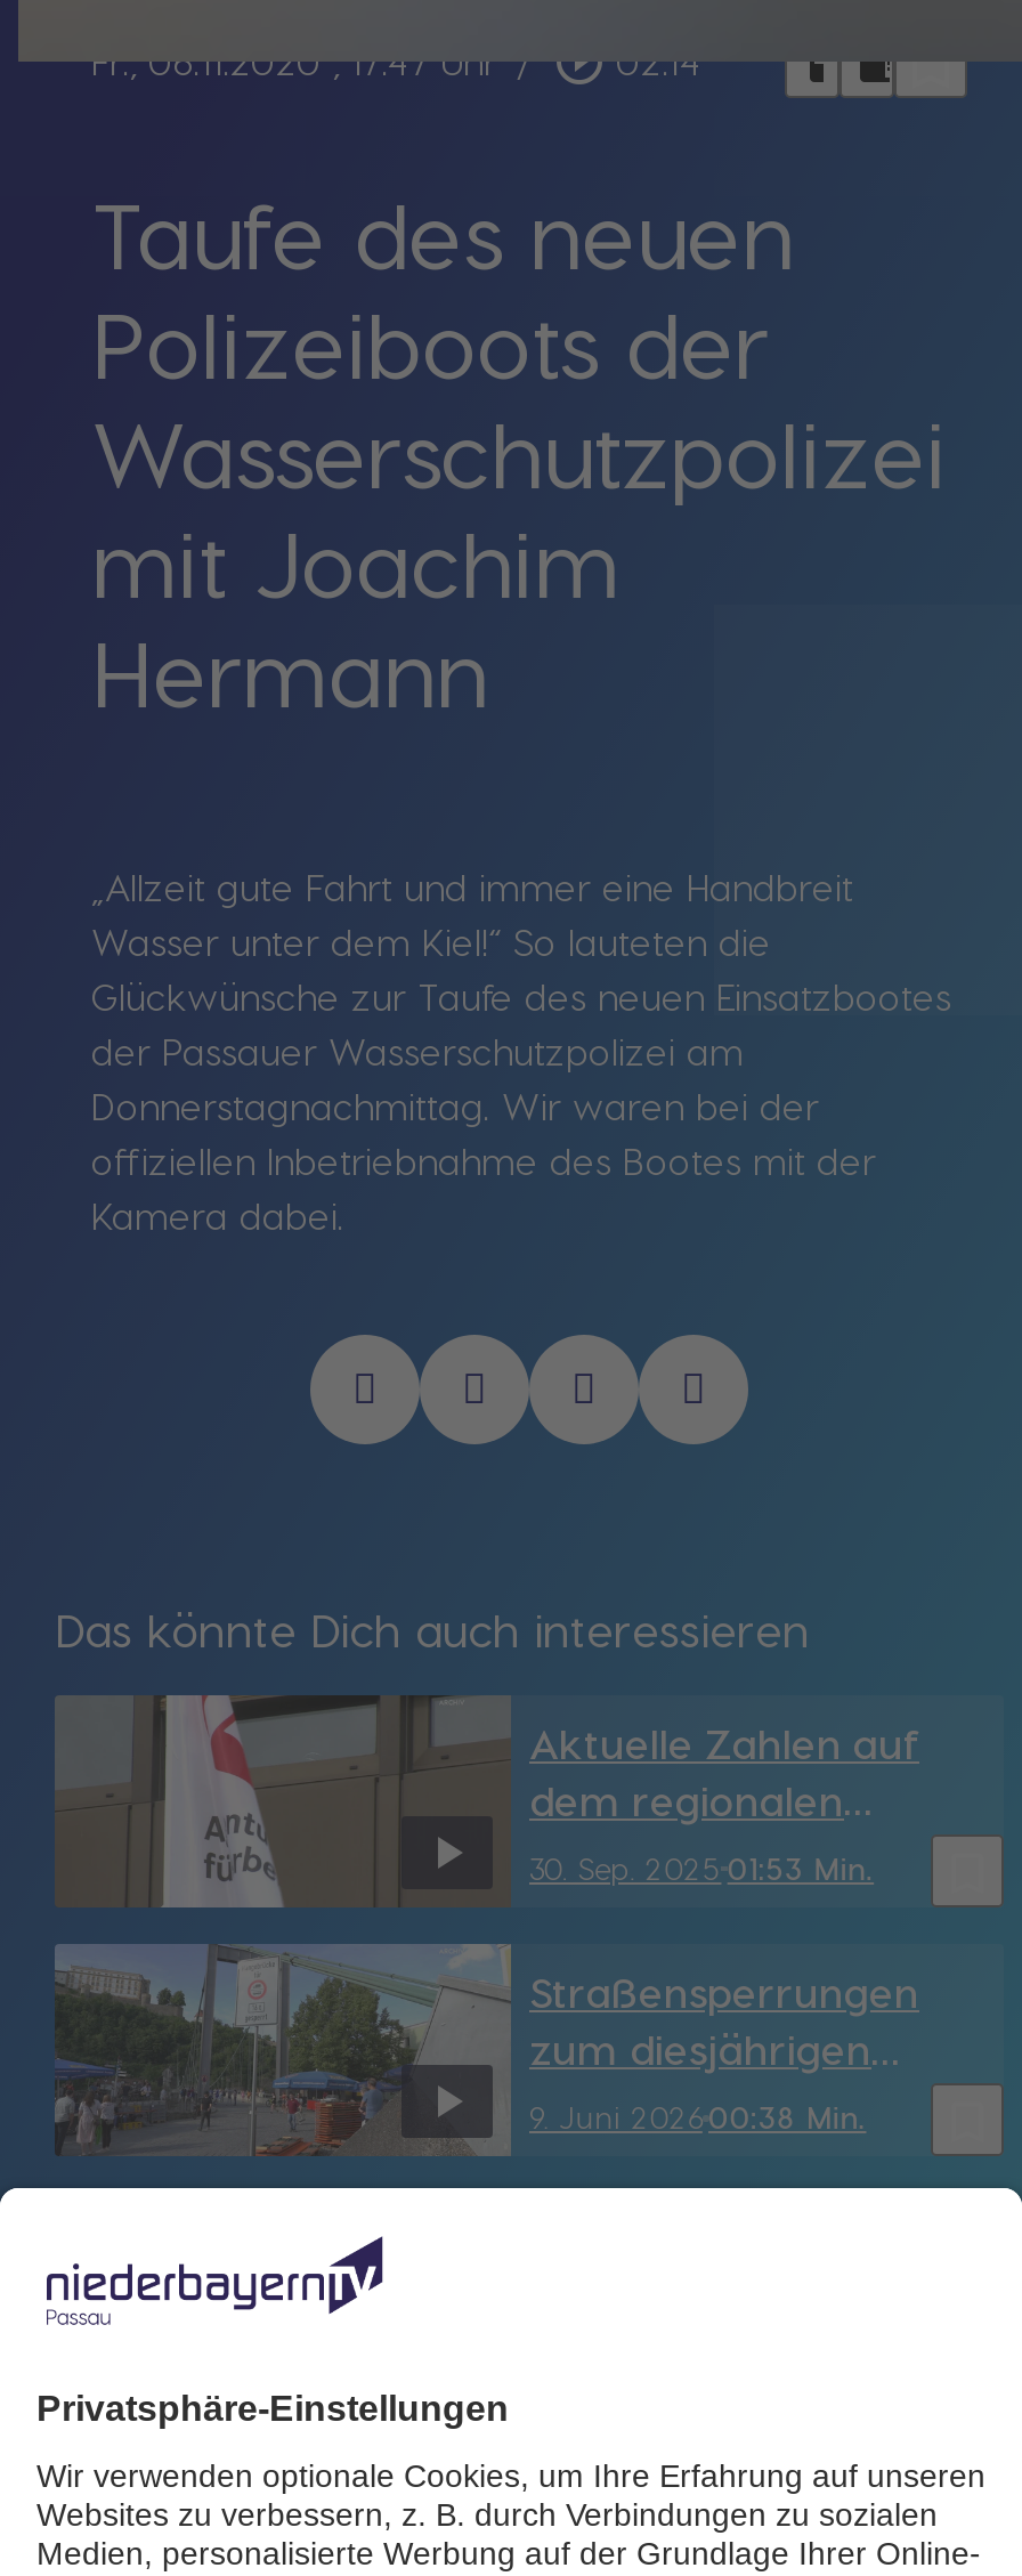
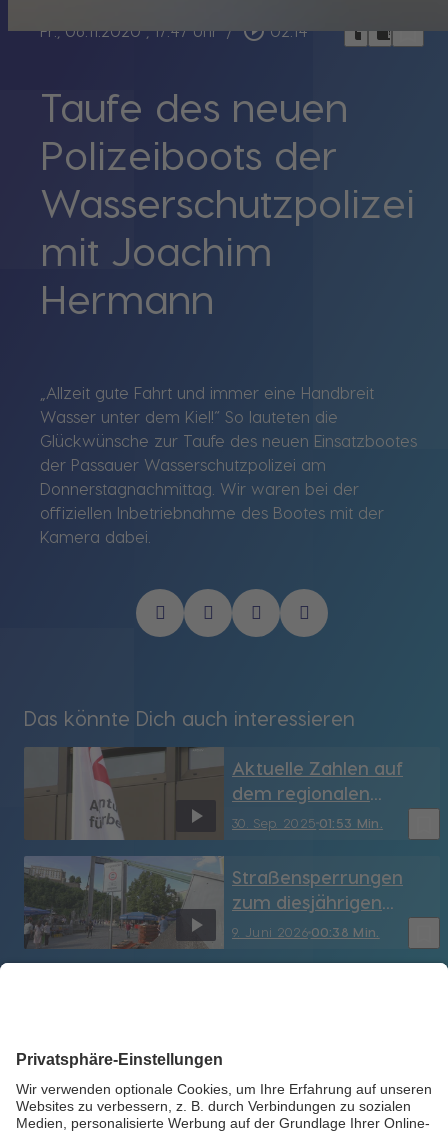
- [image]
